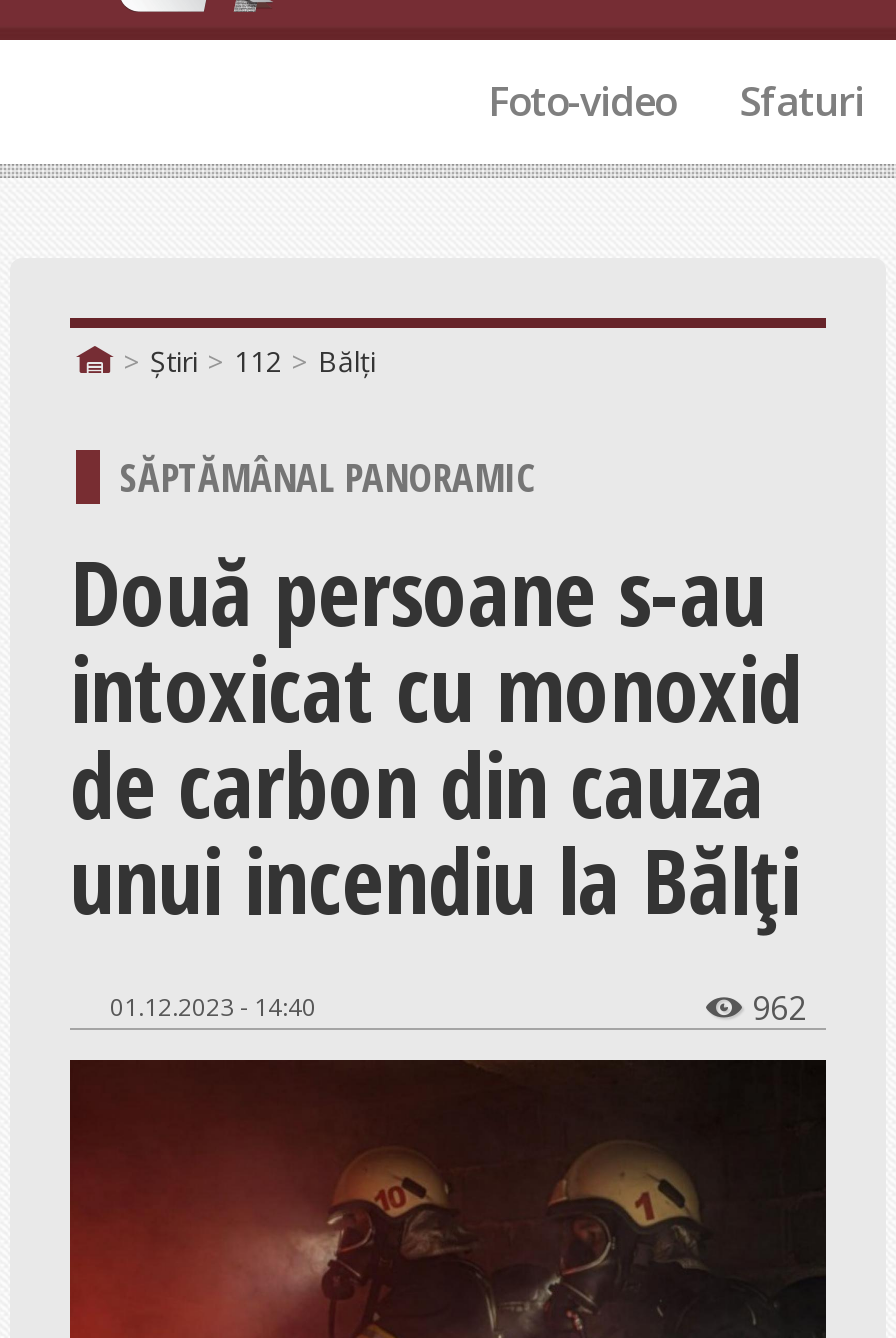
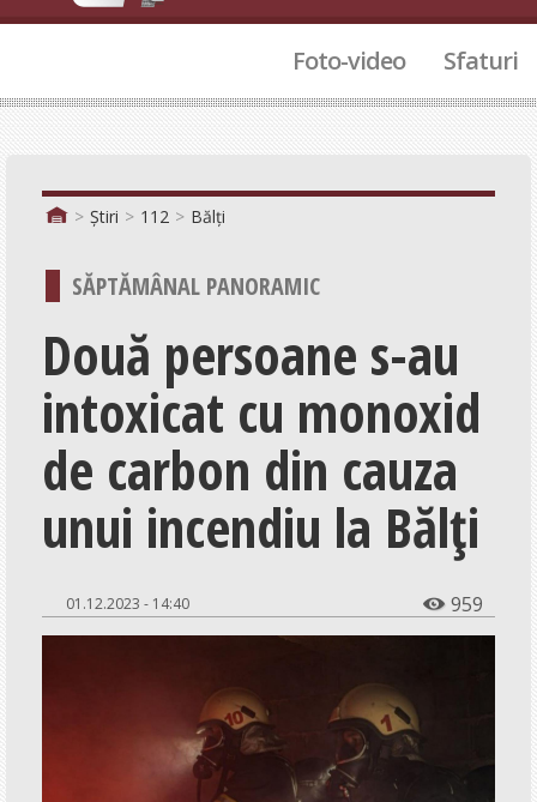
- 962
+ 959
